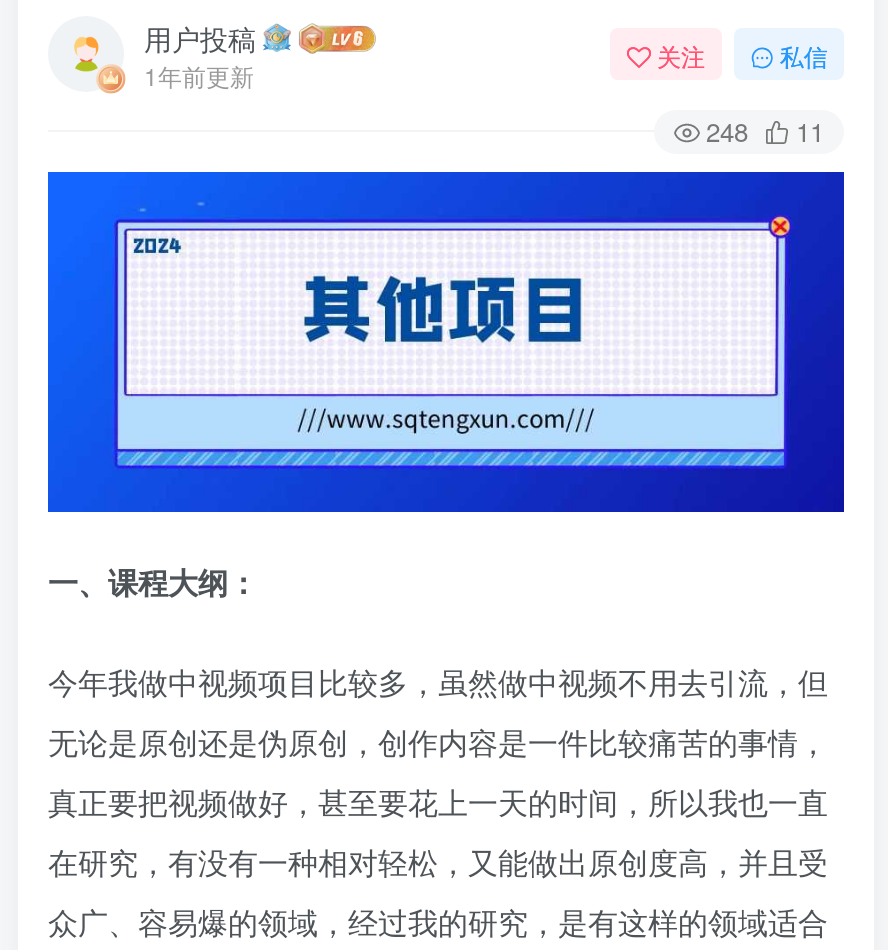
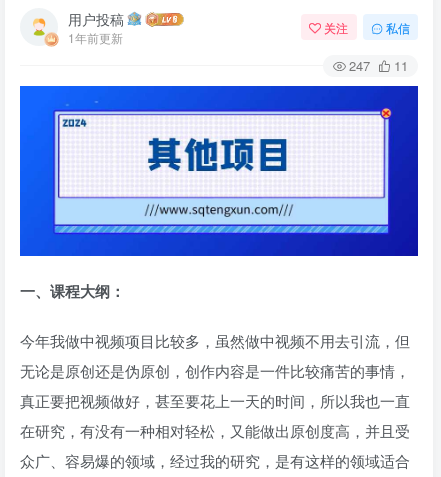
- 248 11
+ 247 11
